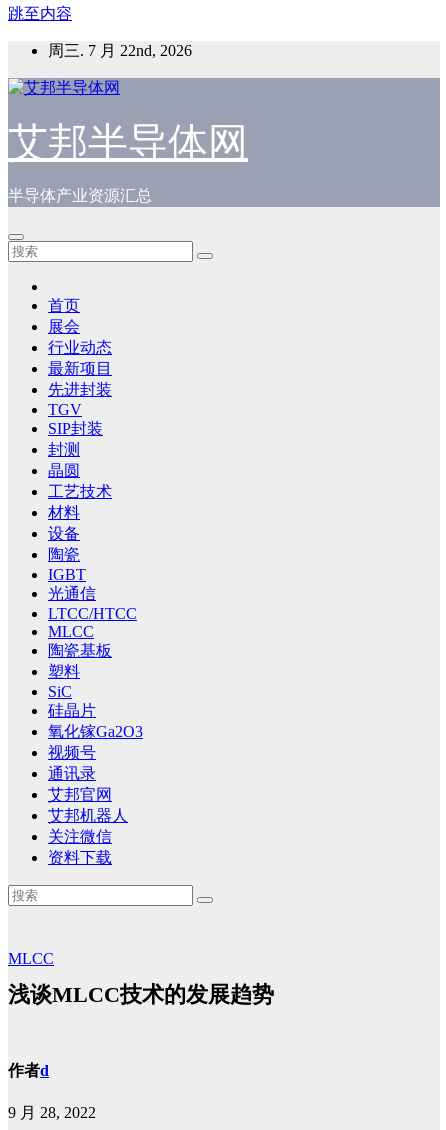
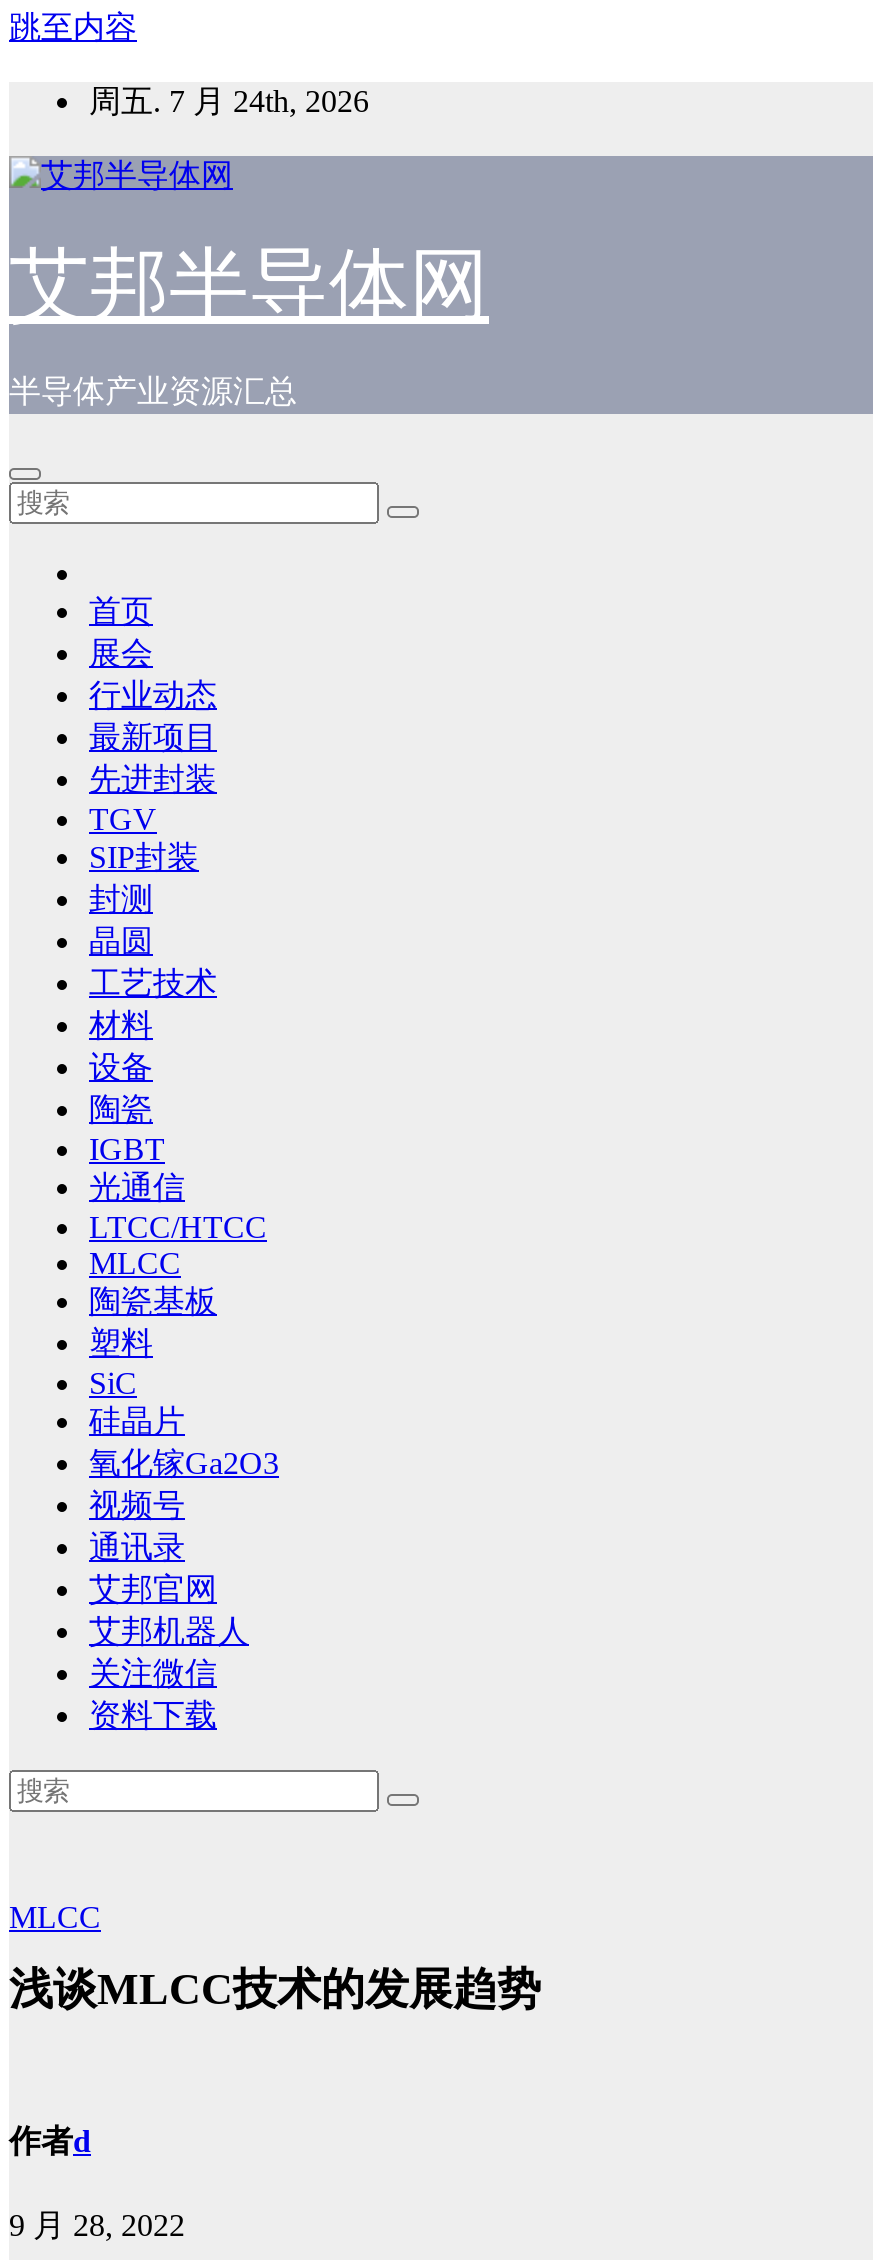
- 周三. 7 月 22nd, 2026
+ 周五. 7 月 24th, 2026
